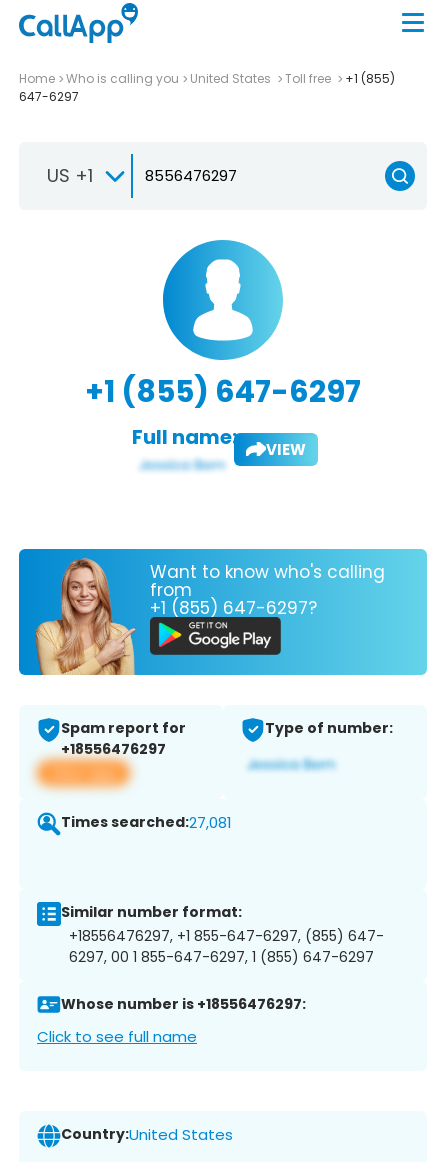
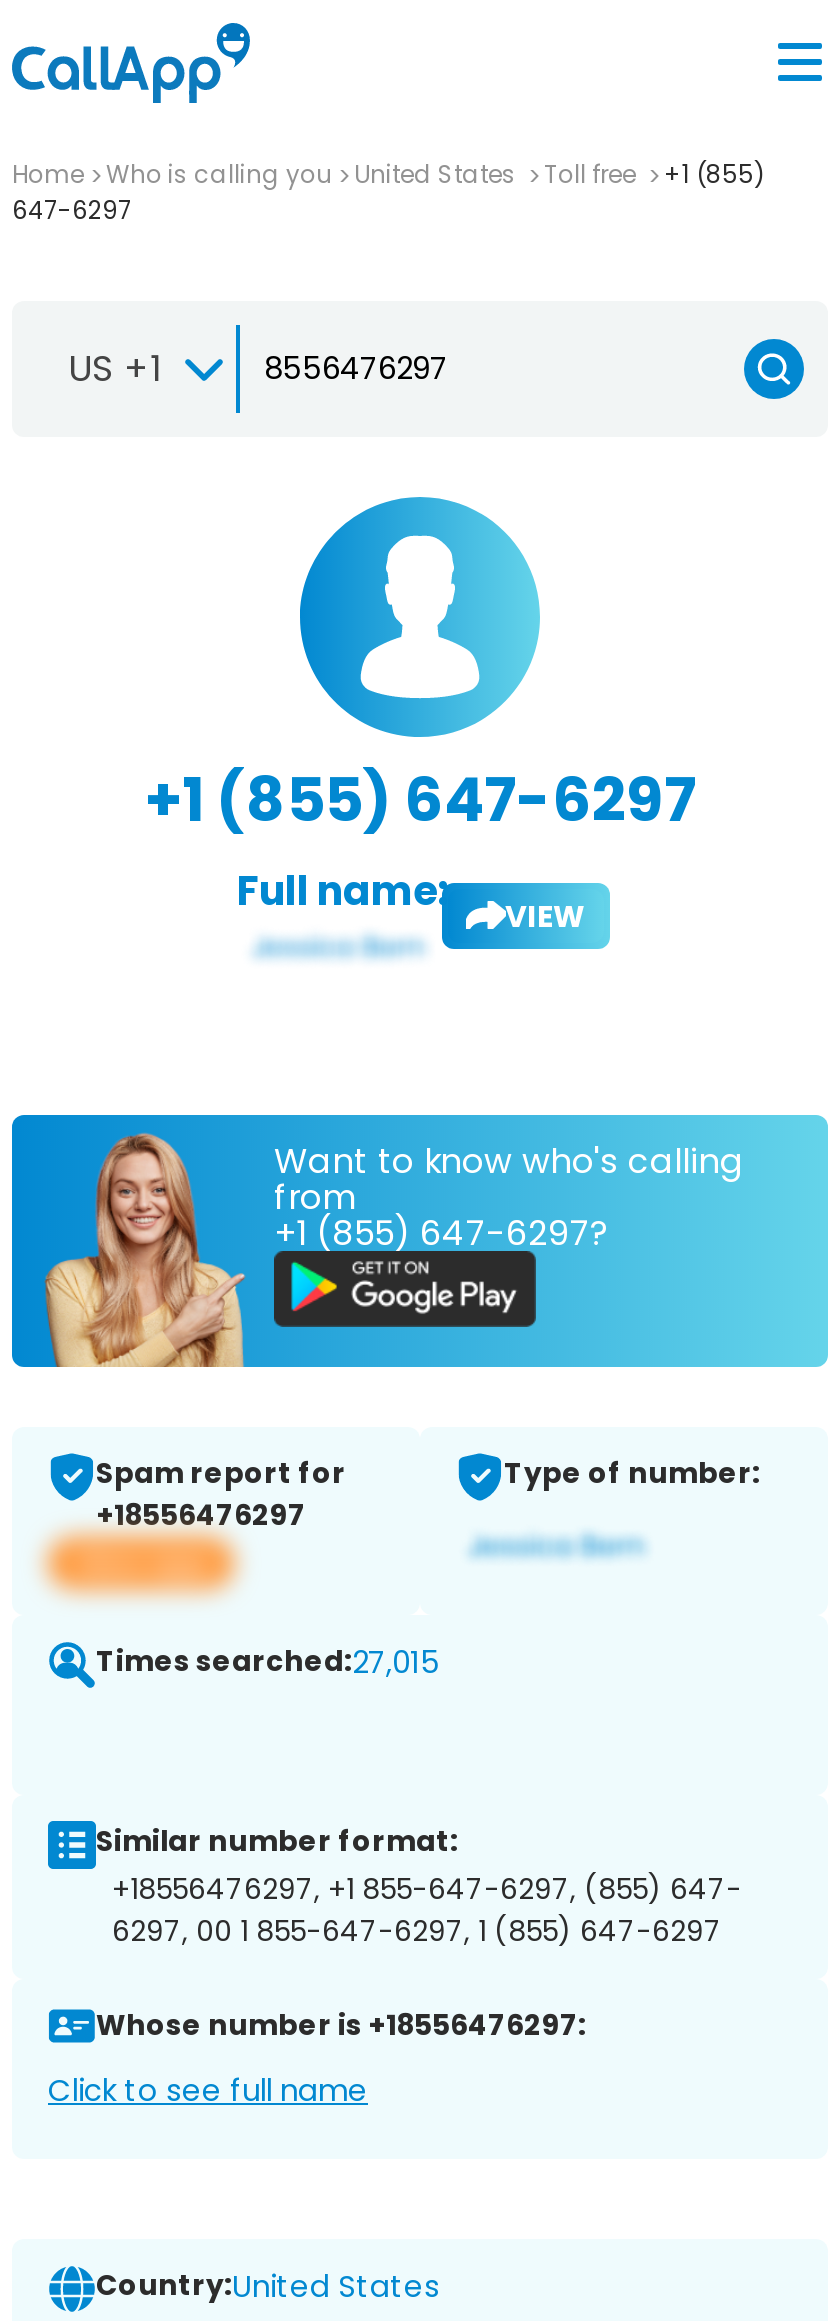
- Times searched:27,081
+ Times searched:27,015
